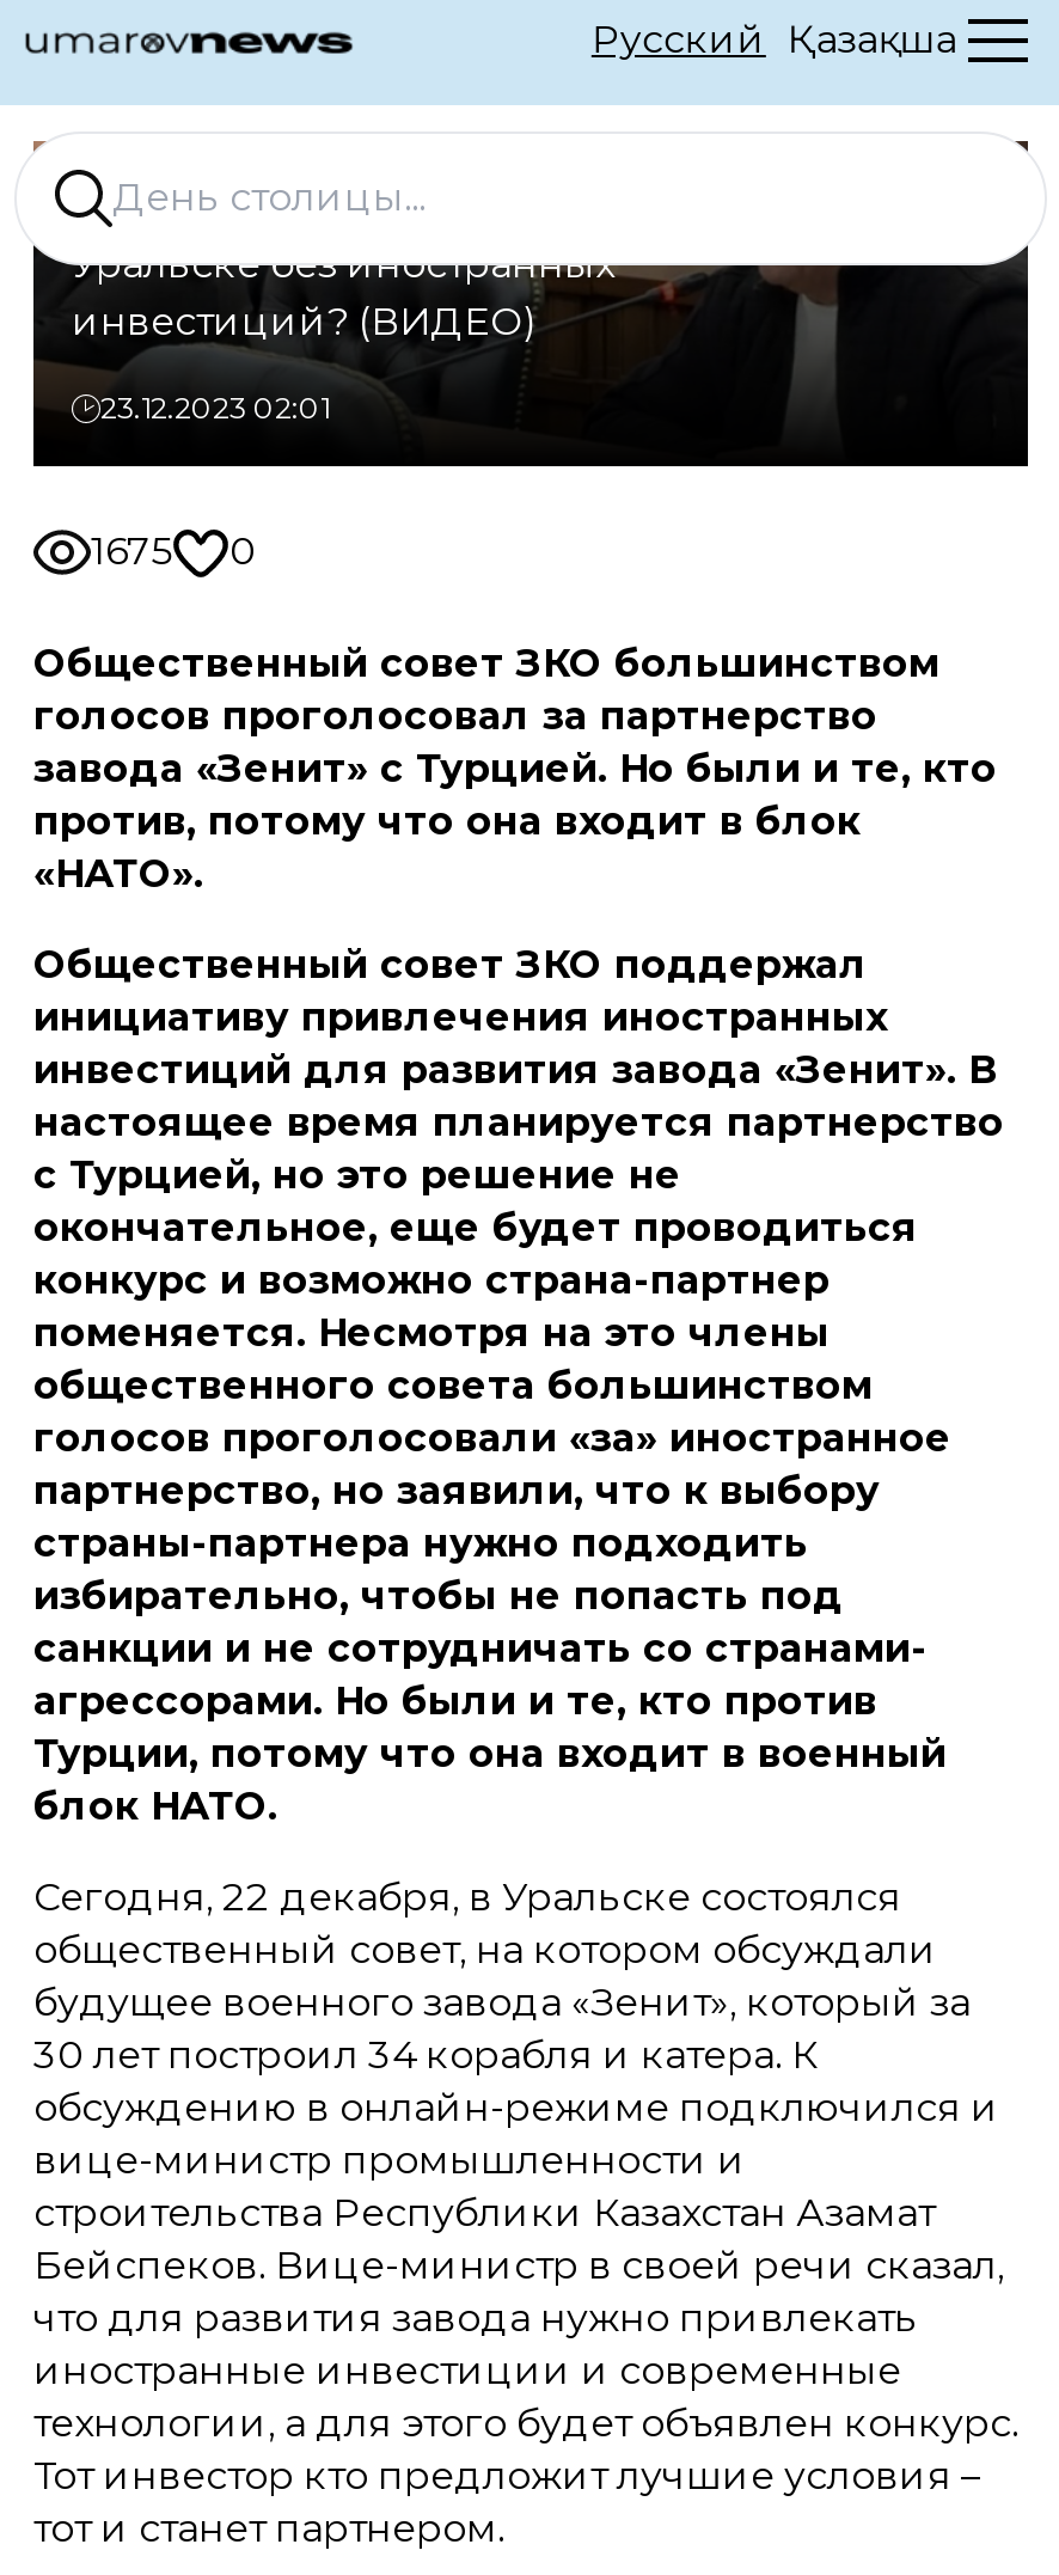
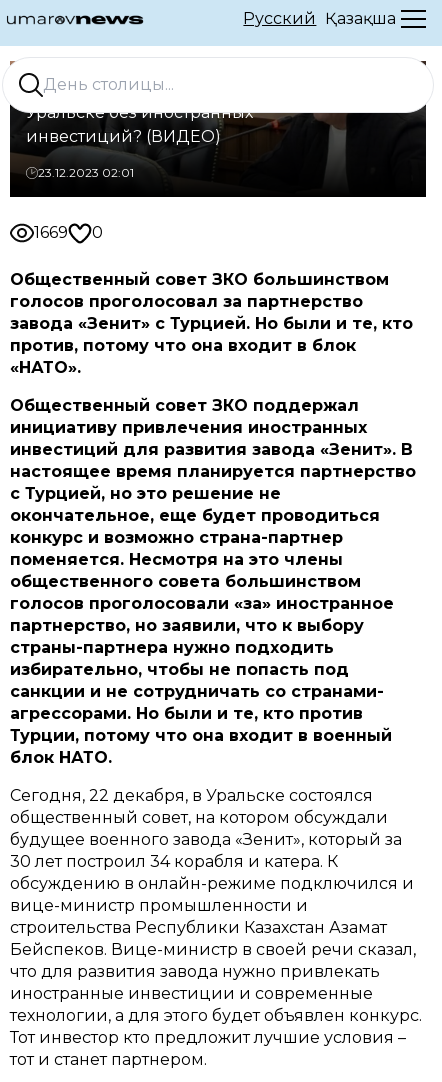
- 1675
+ 1669
